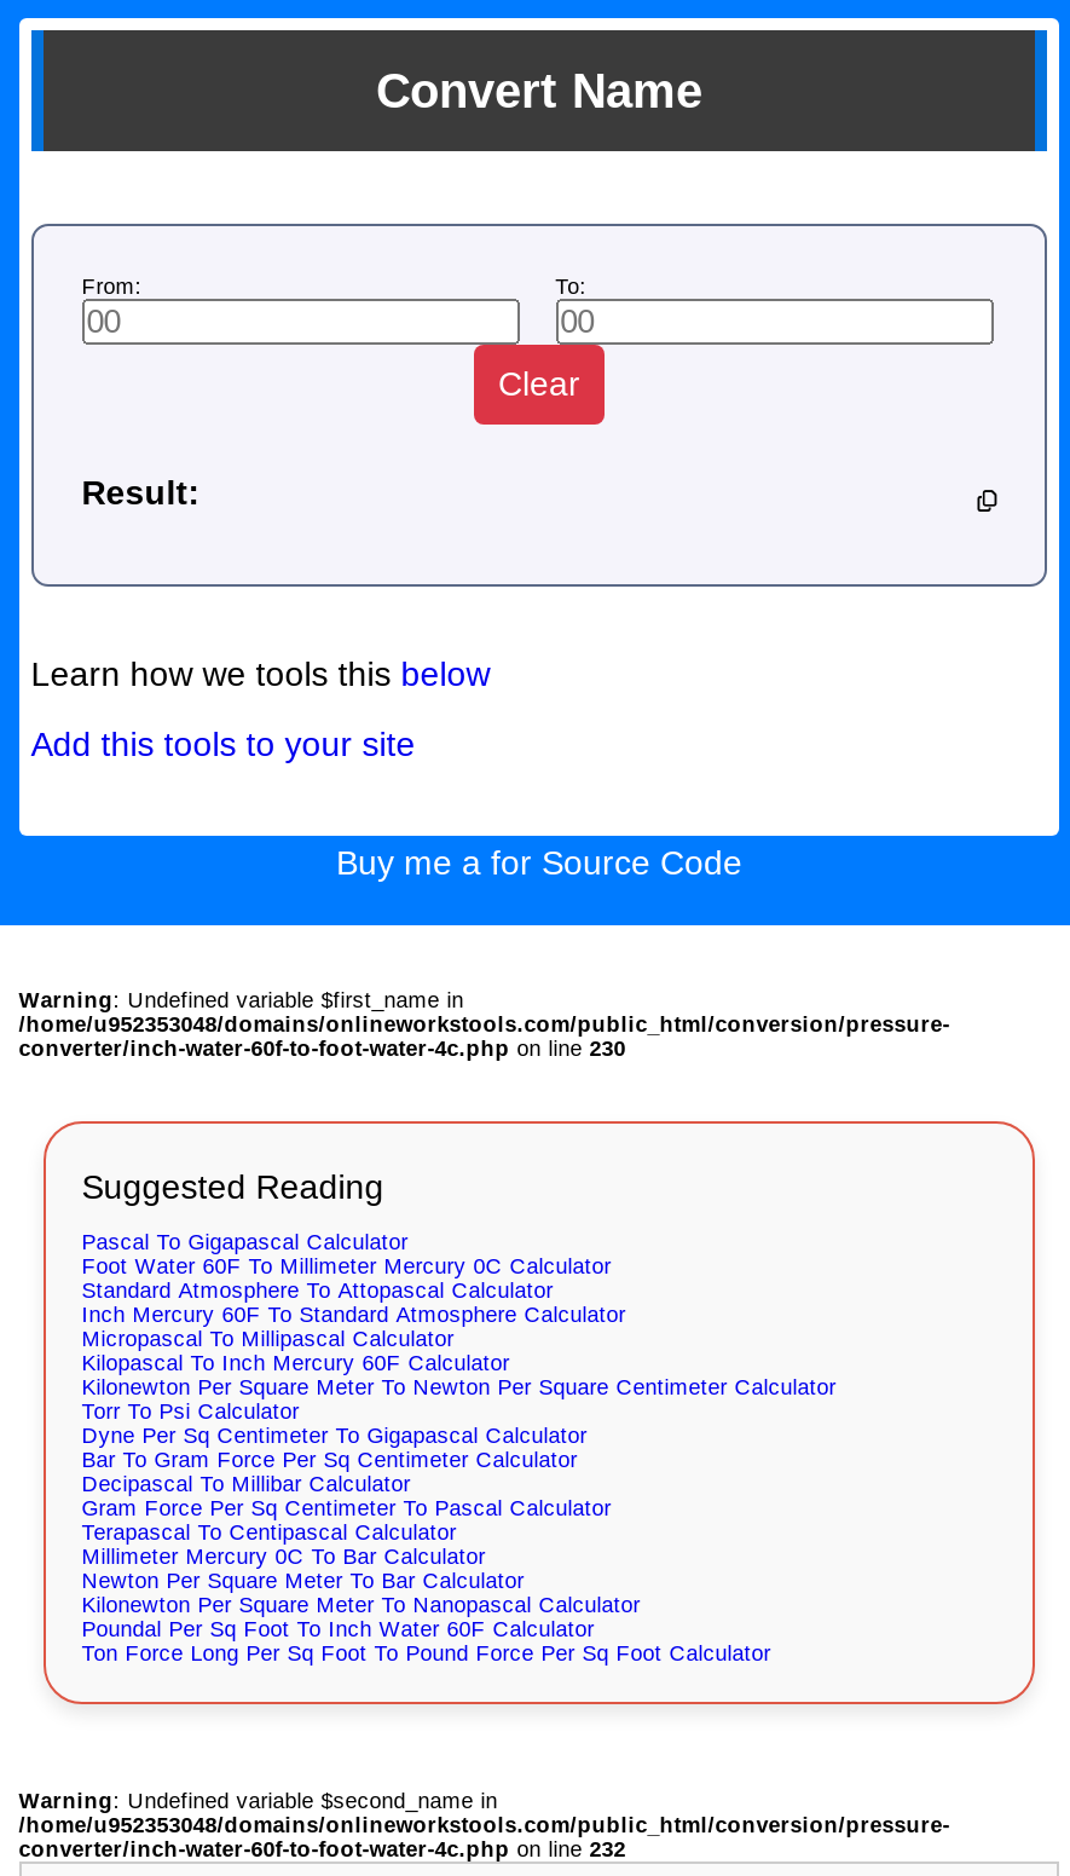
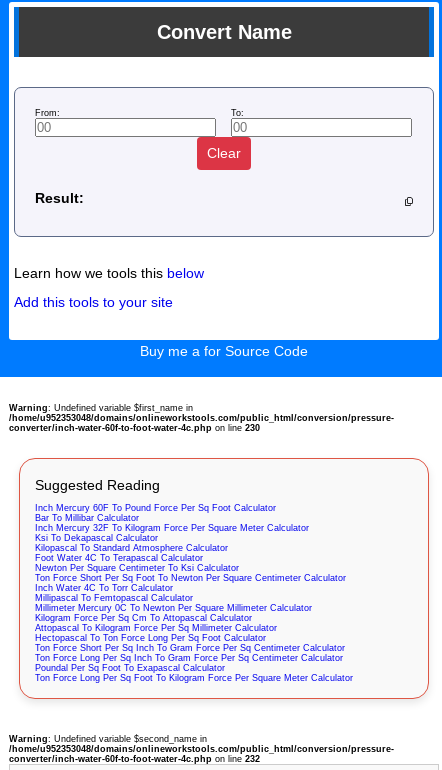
- Pascal To Gigapascal Calculator
- Foot Water 60F To Millimeter Mercury 0C Calculator
- Standard Atmosphere To Attopascal Calculator
- Inch Mercury 60F To Standard Atmosphere Calculator
- Micropascal To Millipascal Calculator
- Kilopascal To Inch Mercury 60F Calculator
- Kilonewton Per Square Meter To Newton Per Square Centimeter Calculator
- Torr To Psi Calculator
- Dyne Per Sq Centimeter To Gigapascal Calculator
- Bar To Gram Force Per Sq Centimeter Calculator
- Decipascal To Millibar Calculator
- Gram Force Per Sq Centimeter To Pascal Calculator
- Terapascal To Centipascal Calculator
- Millimeter Mercury 0C To Bar Calculator
- Newton Per Square Meter To Bar Calculator
- Kilonewton Per Square Meter To Nanopascal Calculator
- Poundal Per Sq Foot To Inch Water 60F Calculator
- Ton Force Long Per Sq Foot To Pound Force Per Sq Foot Calculator
+ Inch Mercury 60F To Pound Force Per Sq Foot Calculator
+ Bar To Millibar Calculator
+ Inch Mercury 32F To Kilogram Force Per Square Meter Calculator
+ Ksi To Dekapascal Calculator
+ Kilopascal To Standard Atmosphere Calculator
+ Foot Water 4C To Terapascal Calculator
+ Newton Per Square Centimeter To Ksi Calculator
+ Ton Force Short Per Sq Foot To Newton Per Square Centimeter Calculator
+ Inch Water 4C To Torr Calculator
+ Millipascal To Femtopascal Calculator
+ Millimeter Mercury 0C To Newton Per Square Millimeter Calculator
+ Kilogram Force Per Sq Cm To Attopascal Calculator
+ Attopascal To Kilogram Force Per Sq Millimeter Calculator
+ Hectopascal To Ton Force Long Per Sq Foot Calculator
+ Ton Force Short Per Sq Inch To Gram Force Per Sq Centimeter Calculator
+ Ton Force Long Per Sq Inch To Gram Force Per Sq Centimeter Calculator
+ Poundal Per Sq Foot To Exapascal Calculator
+ Ton Force Long Per Sq Foot To Kilogram Force Per Square Meter Calculator
